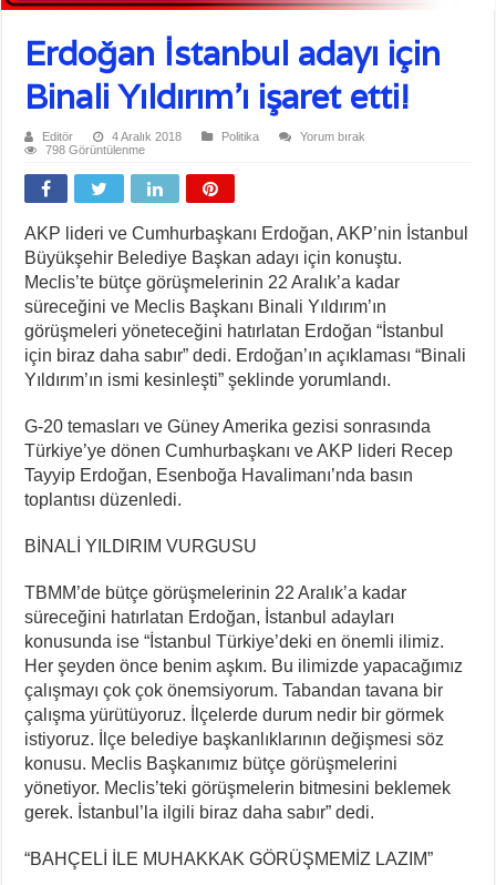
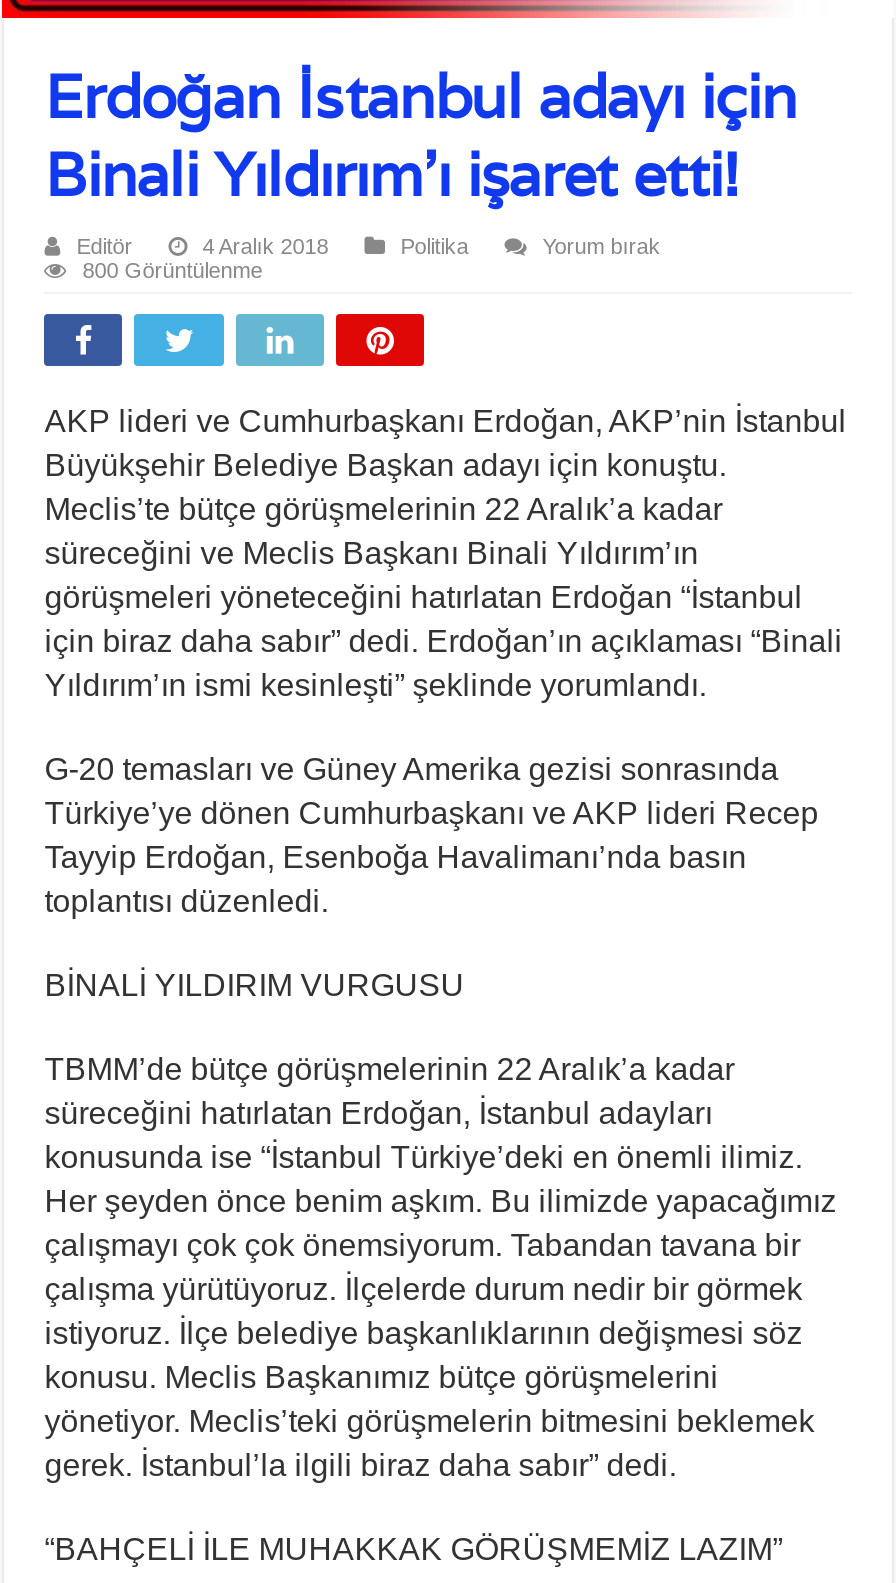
- 798 Görüntülenme
+ 800 Görüntülenme
